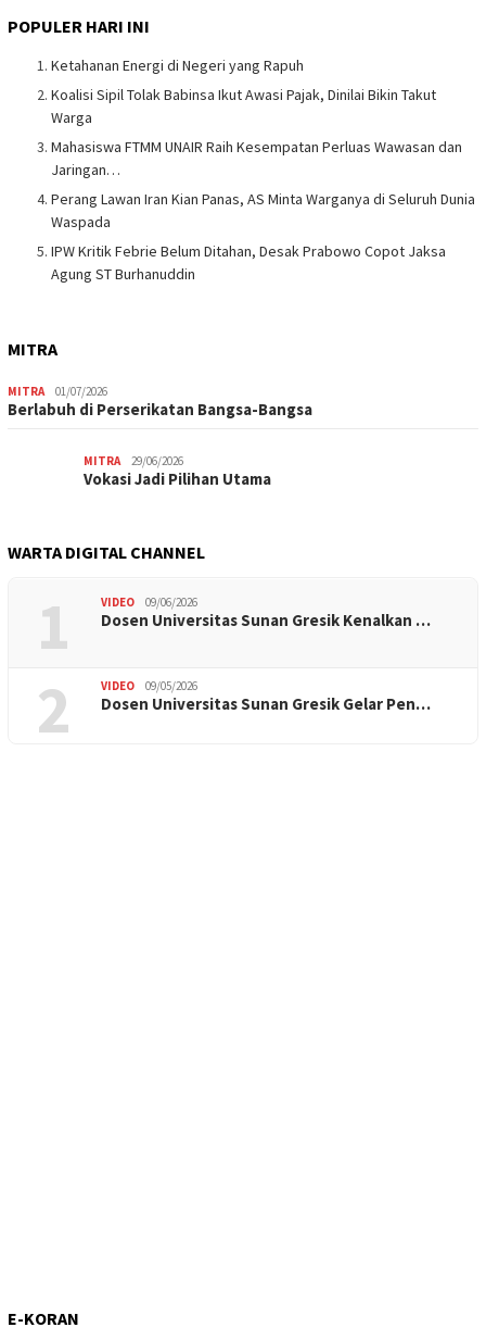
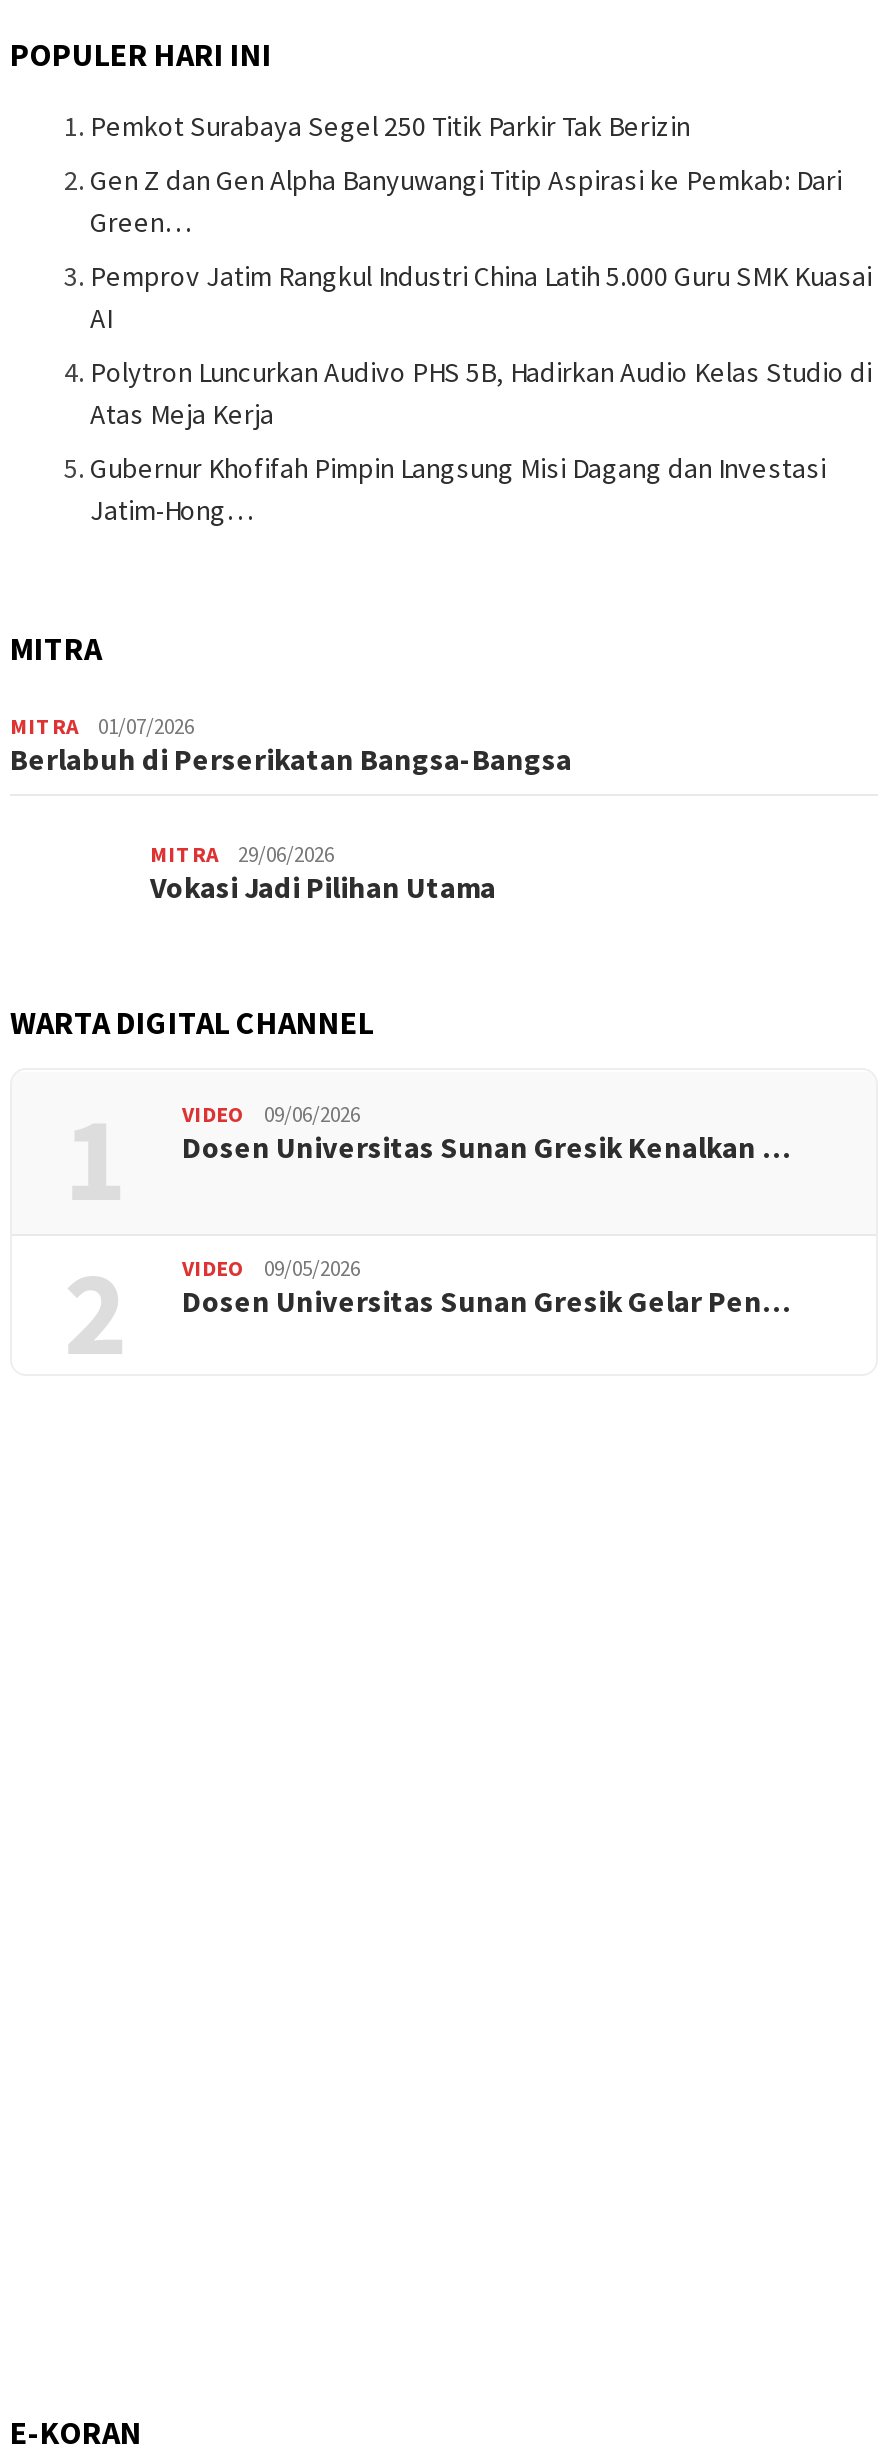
- Ketahanan Energi di Negeri yang Rapuh
+ Pemkot Surabaya Segel 250 Titik Parkir Tak Berizin

- Koalisi Sipil Tolak Babinsa Ikut Awasi Pajak, Dinilai Bikin Takut
- Warga
+ Gen Z dan Gen Alpha Banyuwangi Titip Aspirasi ke Pemkab: Dari
+ Green…

- Mahasiswa FTMM UNAIR Raih Kesempatan Perluas Wawasan dan
- Jaringan…
+ Pemprov Jatim Rangkul Industri China Latih 5.000 Guru SMK Kuasai
+ AI

- Perang Lawan Iran Kian Panas, AS Minta Warganya di Seluruh Dunia
- Waspada
+ Polytron Luncurkan Audivo PHS 5B, Hadirkan Audio Kelas Studio di
+ Atas Meja Kerja

- IPW Kritik Febrie Belum Ditahan, Desak Prabowo Copot Jaksa
- Agung ST Burhanuddin
+ Gubernur Khofifah Pimpin Langsung Misi Dagang dan Investasi
+ Jatim-Hong…
